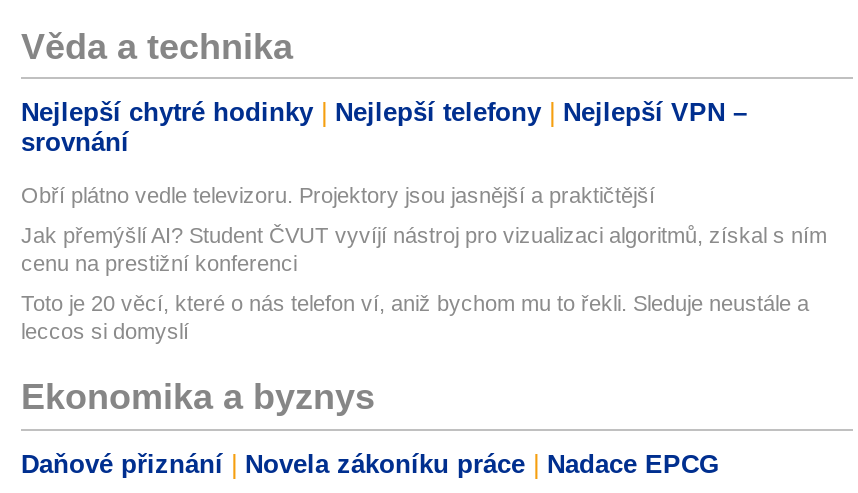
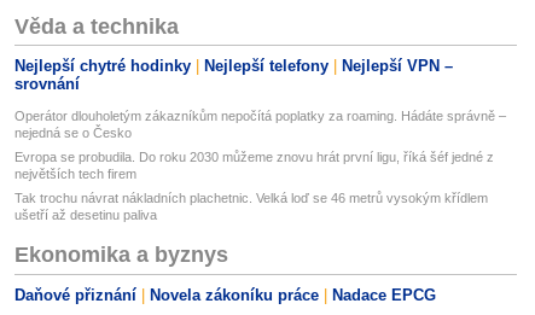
- Obří plátno vedle televizoru. Projektory jsou jasnější a praktičtější
+ Operátor dlouholetým zákazníkům nepočítá poplatky za roaming. Hádáte správně –
+ nejedná se o Česko

- Jak přemýšlí AI? Student ČVUT vyvíjí nástroj pro vizualizaci algoritmů, získal s ním
- cenu na prestižní konferenci
+ Evropa se probudila. Do roku 2030 můžeme znovu hrát první ligu, říká šéf jedné z
+ největších tech firem

- Toto je 20 věcí, které o nás telefon ví, aniž bychom mu to řekli. Sleduje neustále a
- leccos si domyslí
+ Tak trochu návrat nákladních plachetnic. Velká loď se 46 metrů vysokým křídlem
+ ušetří až desetinu paliva
